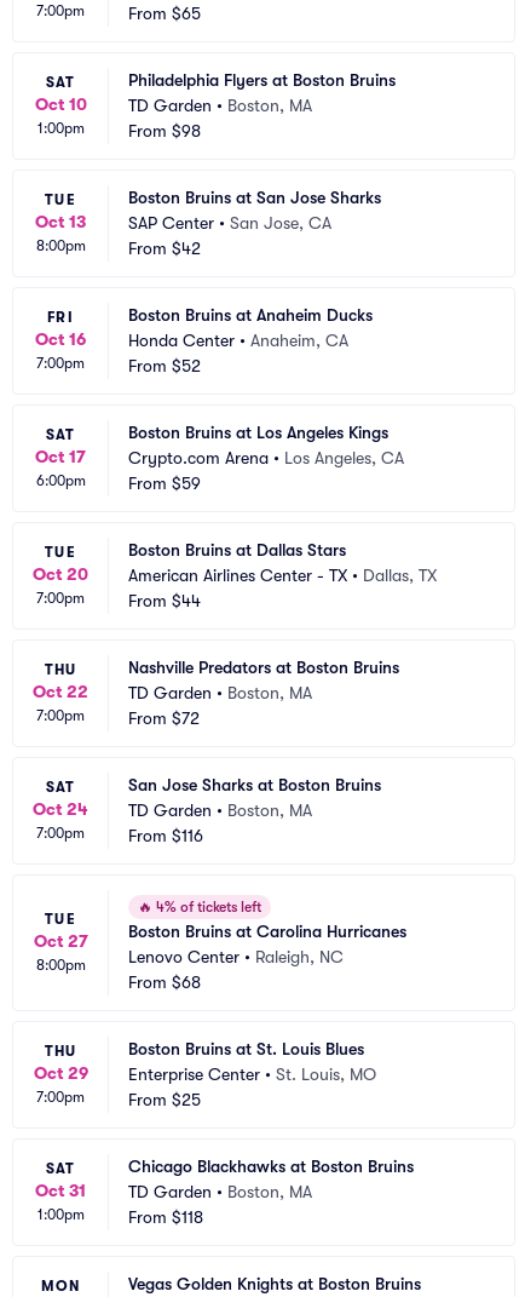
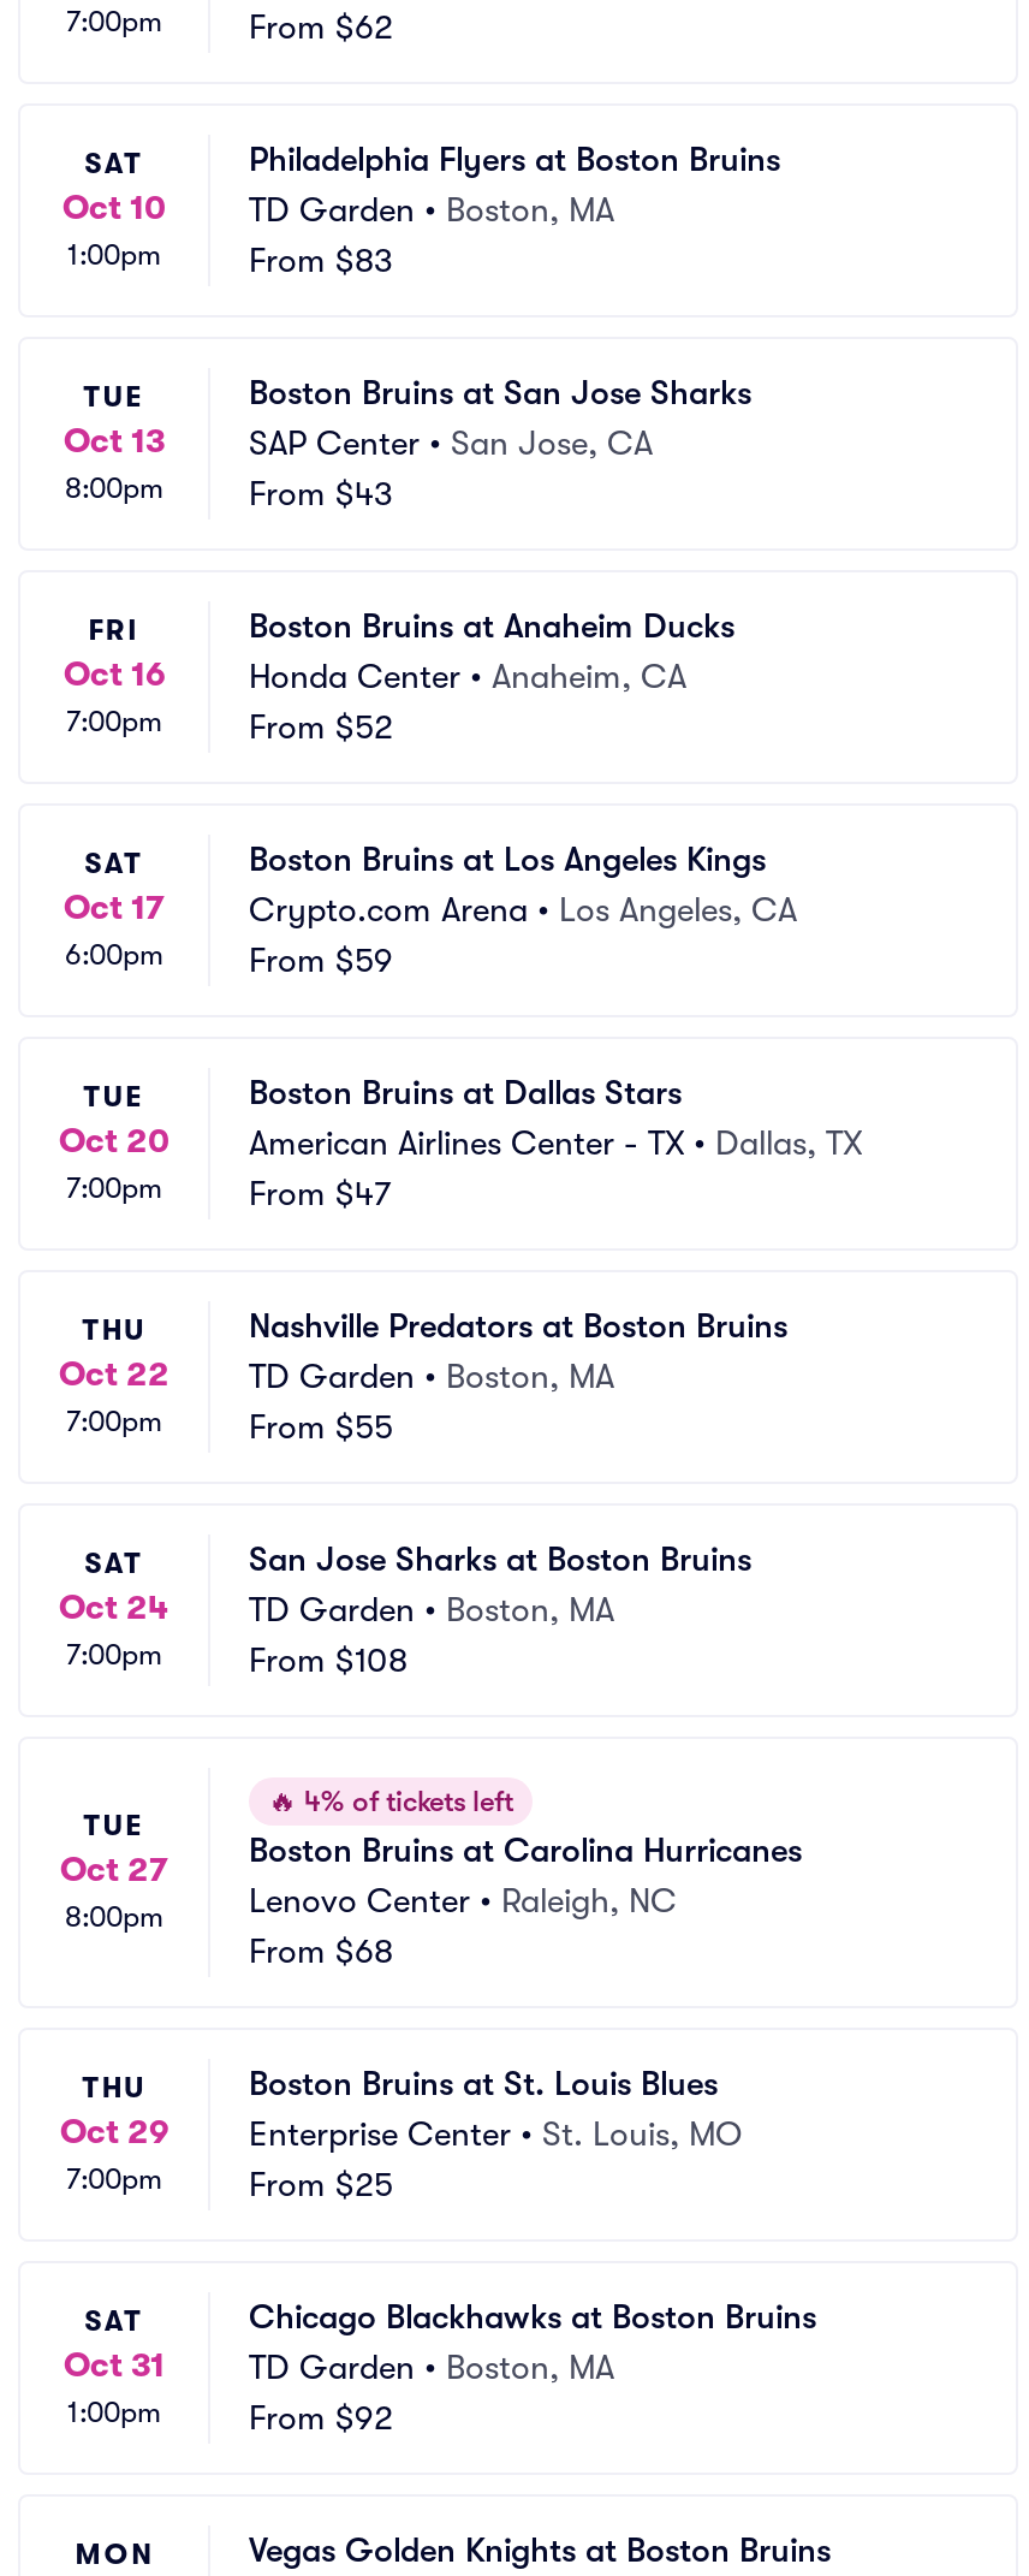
- From $65
+ From $62

- From $98
+ From $83

- From $42
+ From $43

- From $44
+ From $47

- From $72
+ From $55

- From $116
+ From $108

- From $118
+ From $92
